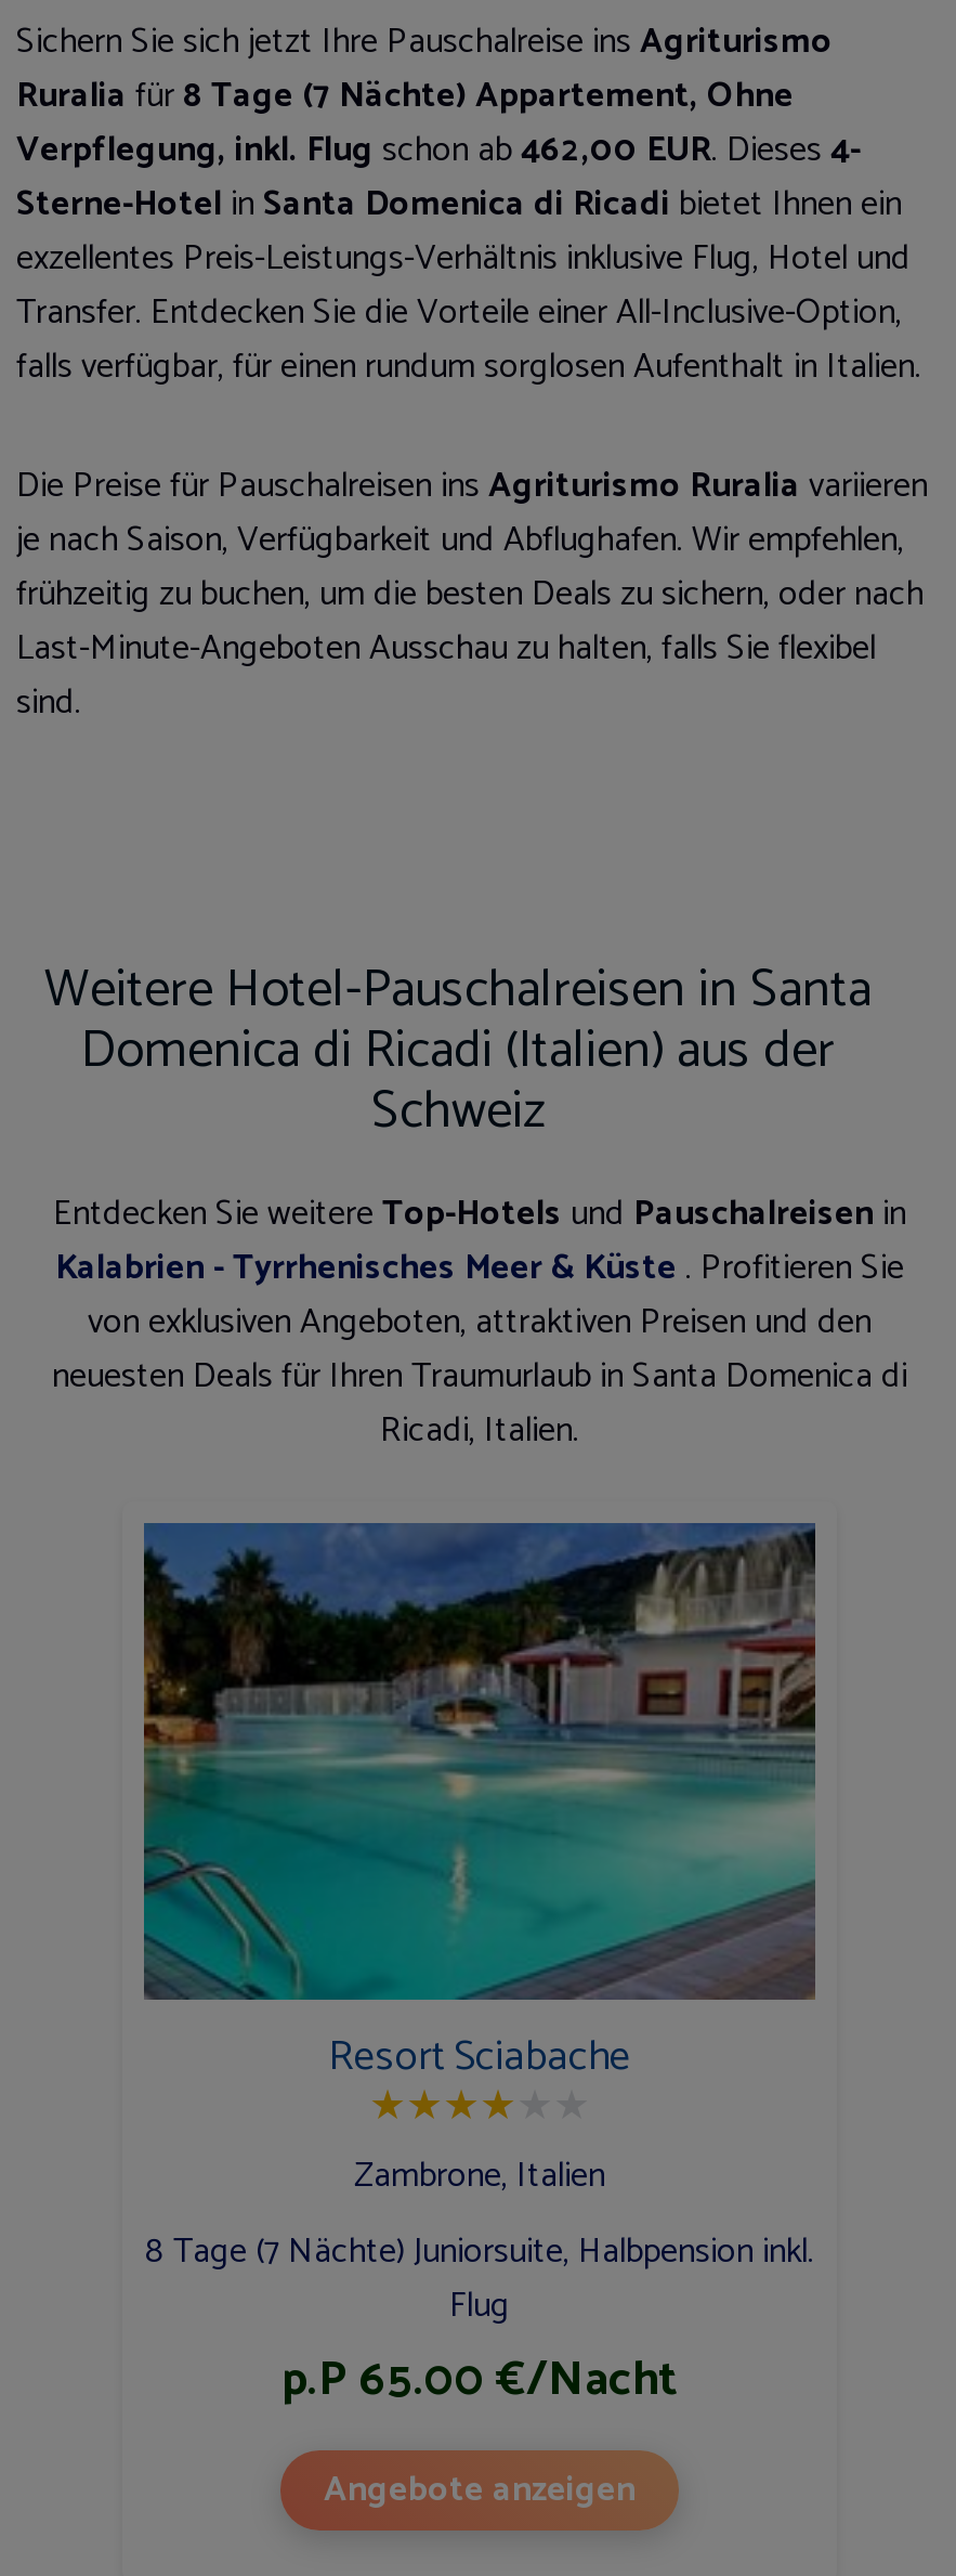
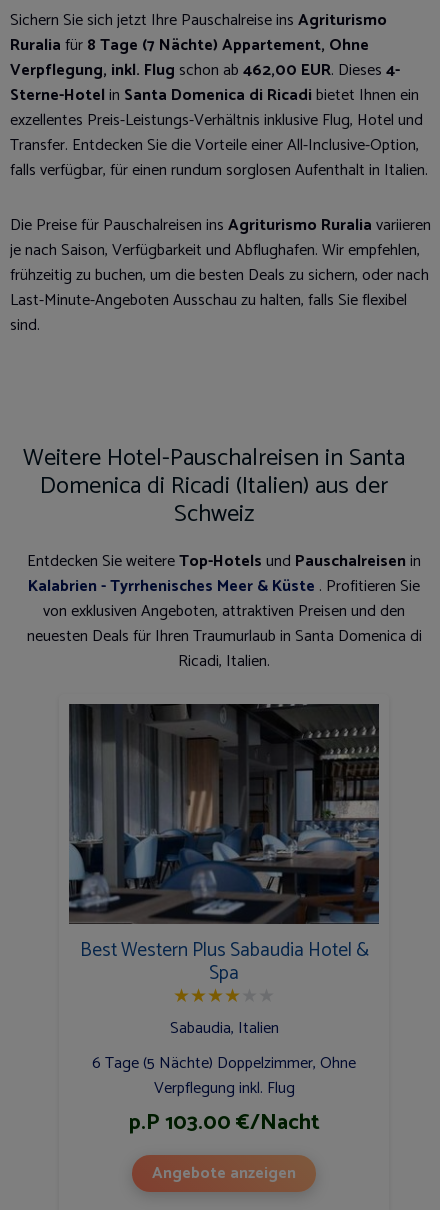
- [image]
- Resort Sciabache
+ [image]
+ Best Western Plus Sabaudia Hotel &
+ Spa

- Zambrone, Italien
- 8 Tage (7 Nächte) Juniorsuite, Halbpension inkl.
- Flug
- p.P 65.00 €/Nacht
+ Sabaudia, Italien
+ 6 Tage (5 Nächte) Doppelzimmer, Ohne
+ Verpflegung inkl. Flug
+ p.P 103.00 €/Nacht
